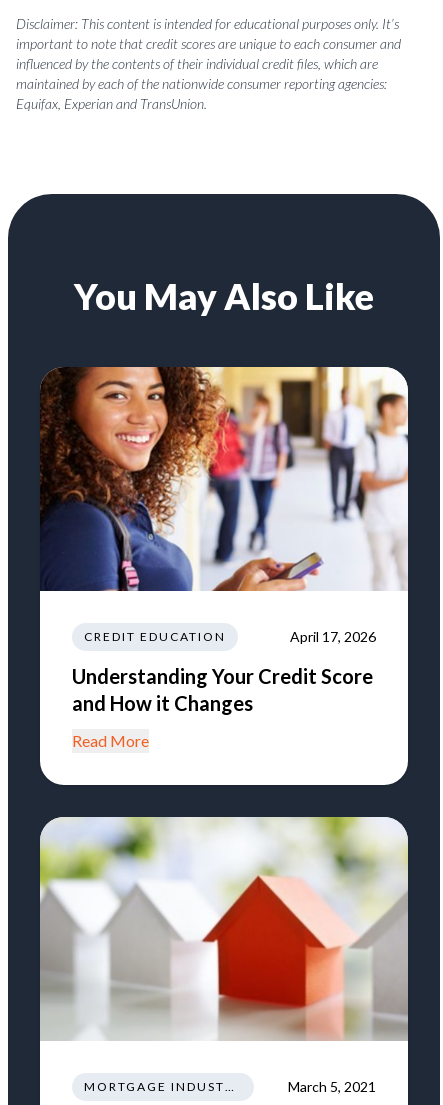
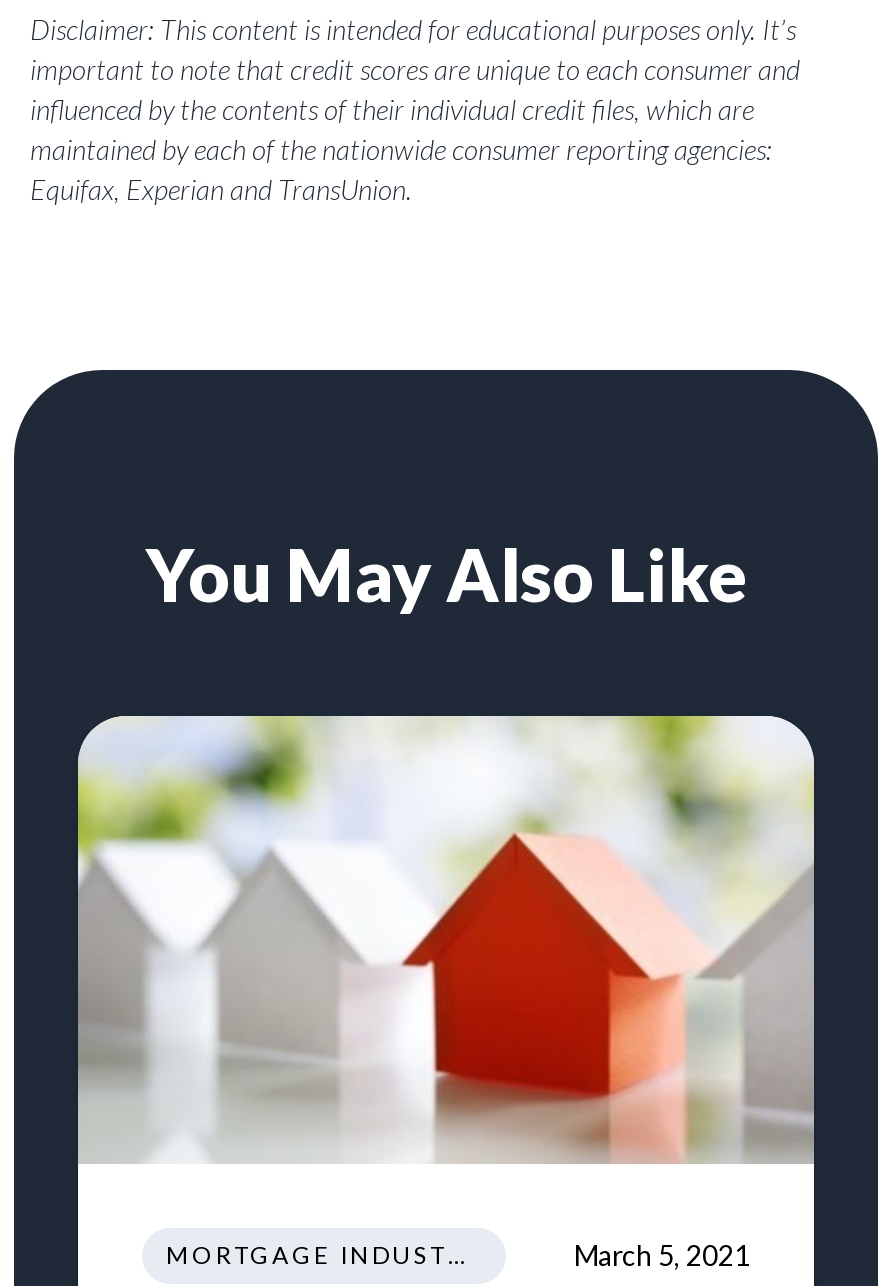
- [image]
- CREDIT EDUCATION
- April 17, 2026
- Understanding Your Credit Score
- and How it Changes
- Read More
